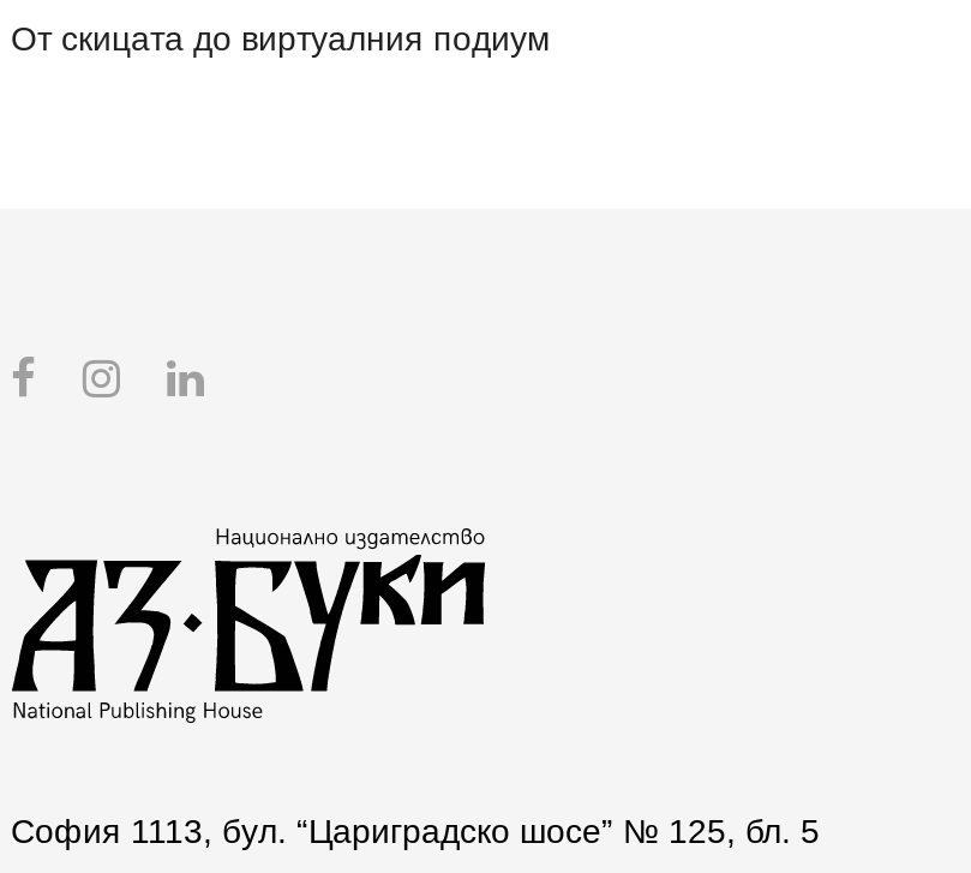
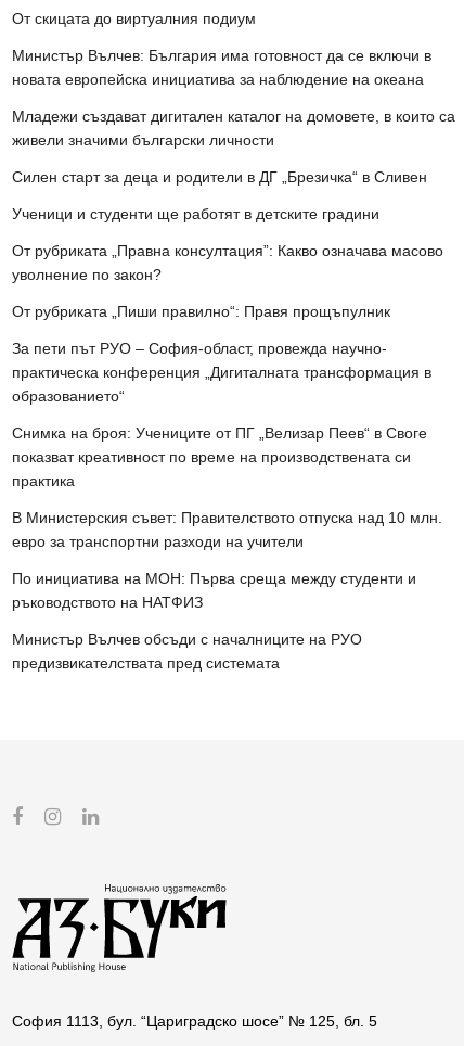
+ Министър Вълчев: България има готовност да се включи в
+ новата европейска инициатива за наблюдение на океана
+ Младежи създават дигитален каталог на домовете, в които са
+ живели значими български личности
+ Силен старт за деца и родители в ДГ „Брезичка“ в Сливен
+ Ученици и студенти ще работят в детските градини
+ От рубриката „Правна консултация”: Какво означава масово
+ уволнение по закон?
+ От рубриката „Пиши правилно“: Правя прощъпулник
+ За пети път РУО – София-област, провежда научно-
+ практическа конференция „Дигиталната трансформация в
+ образованието“
+ Снимка на броя: Учениците от ПГ „Велизар Пеев“ в Своге
+ показват креативност по време на производствената си
+ практика
+ В Министерския съвет: Правителството отпуска над 10 млн.
+ евро за транспортни разходи на учители
+ По инициатива на МОН: Първа среща между студенти и
+ ръководството на НАТФИЗ
+ Министър Вълчев обсъди с началниците на РУО
+ предизвикателствата пред системата
